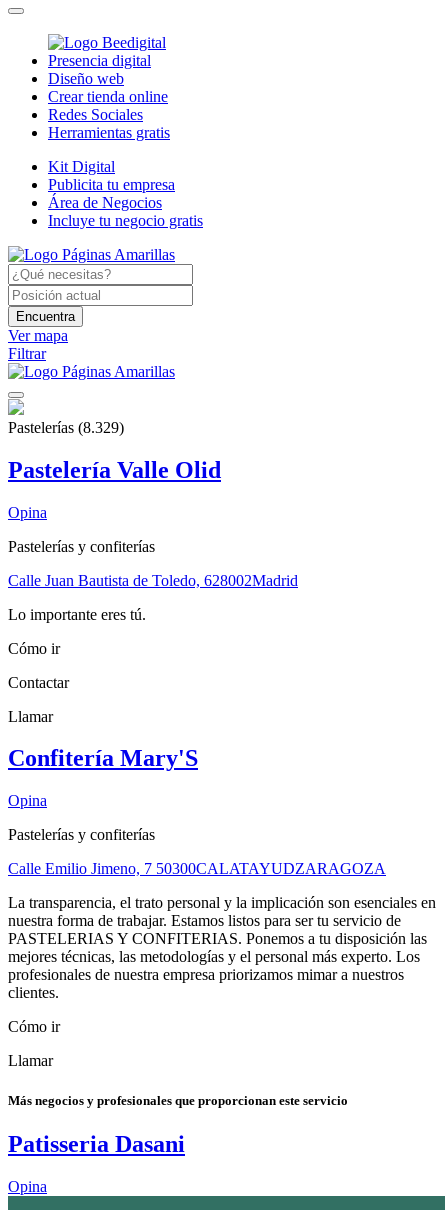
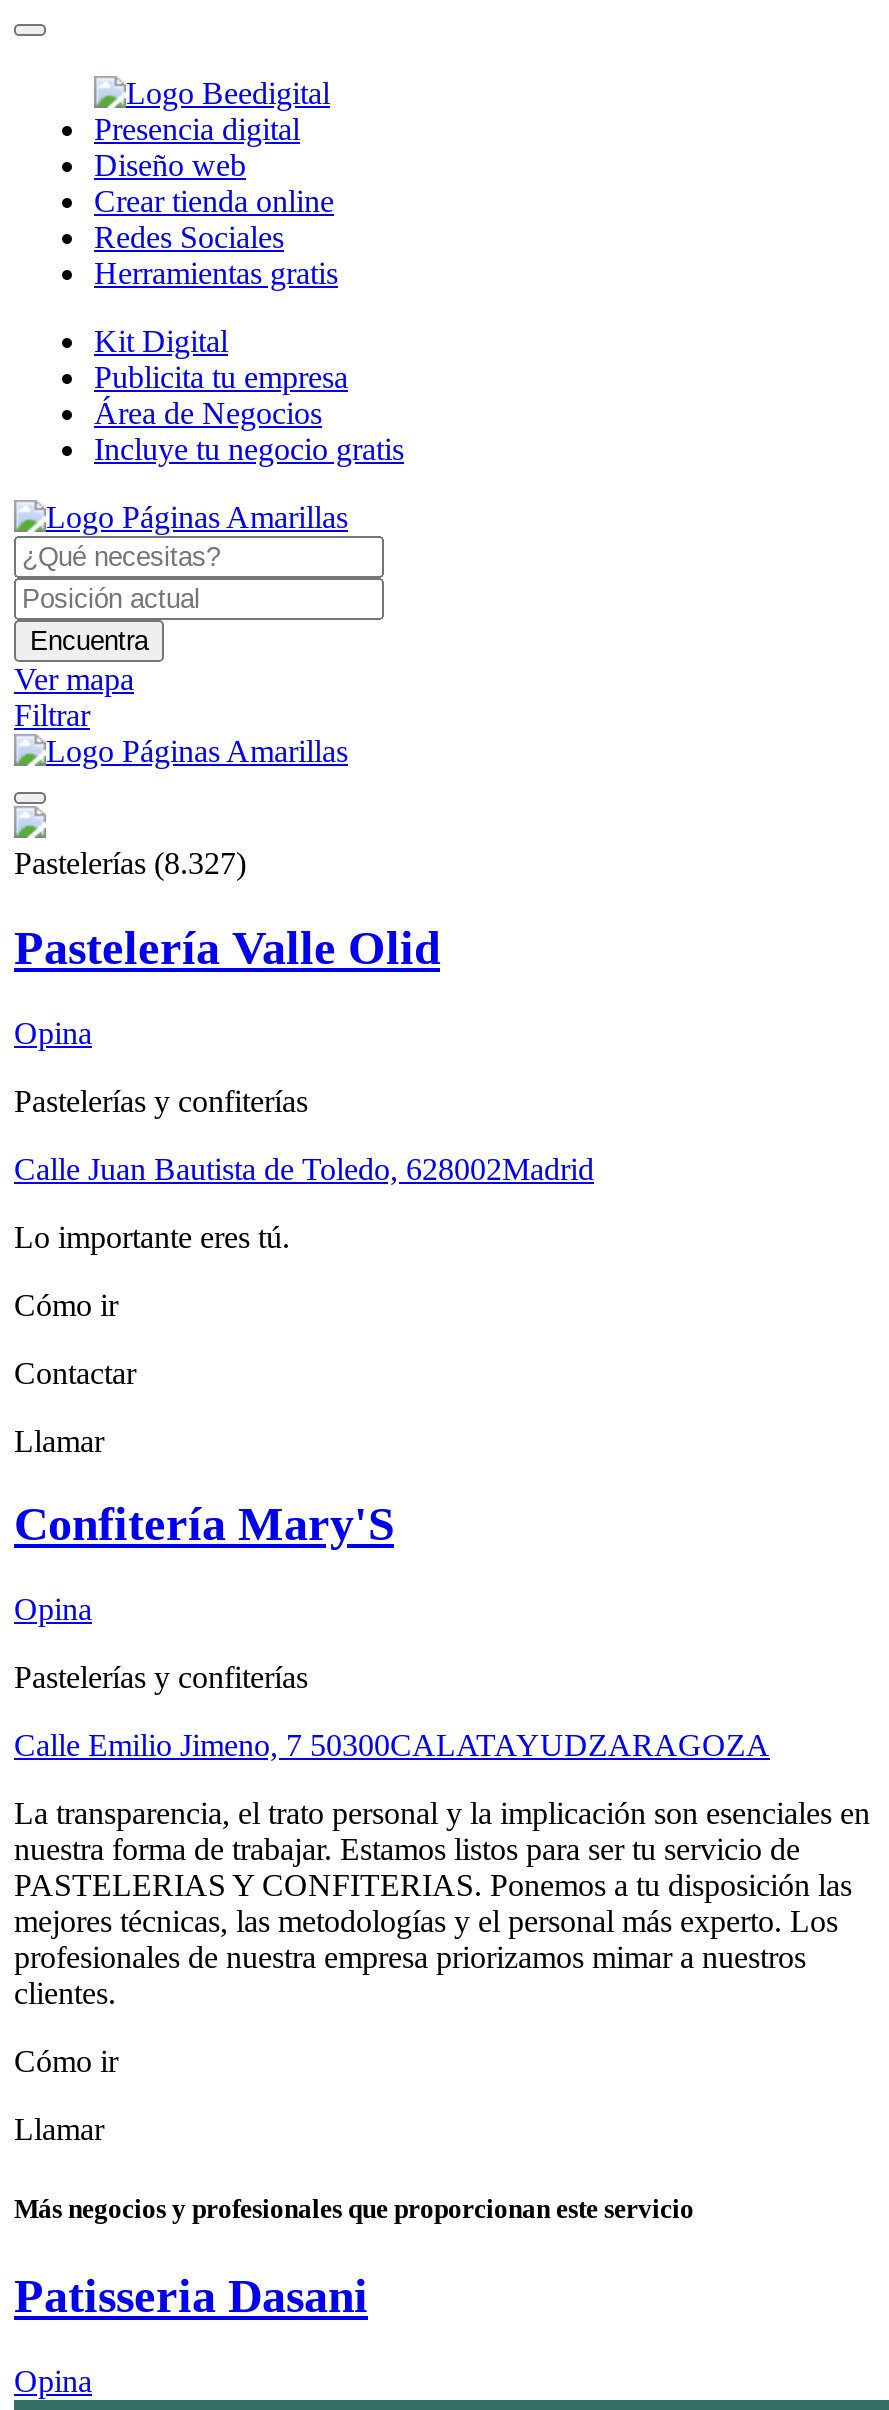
- Pastelerías (8.329)
+ Pastelerías (8.327)
